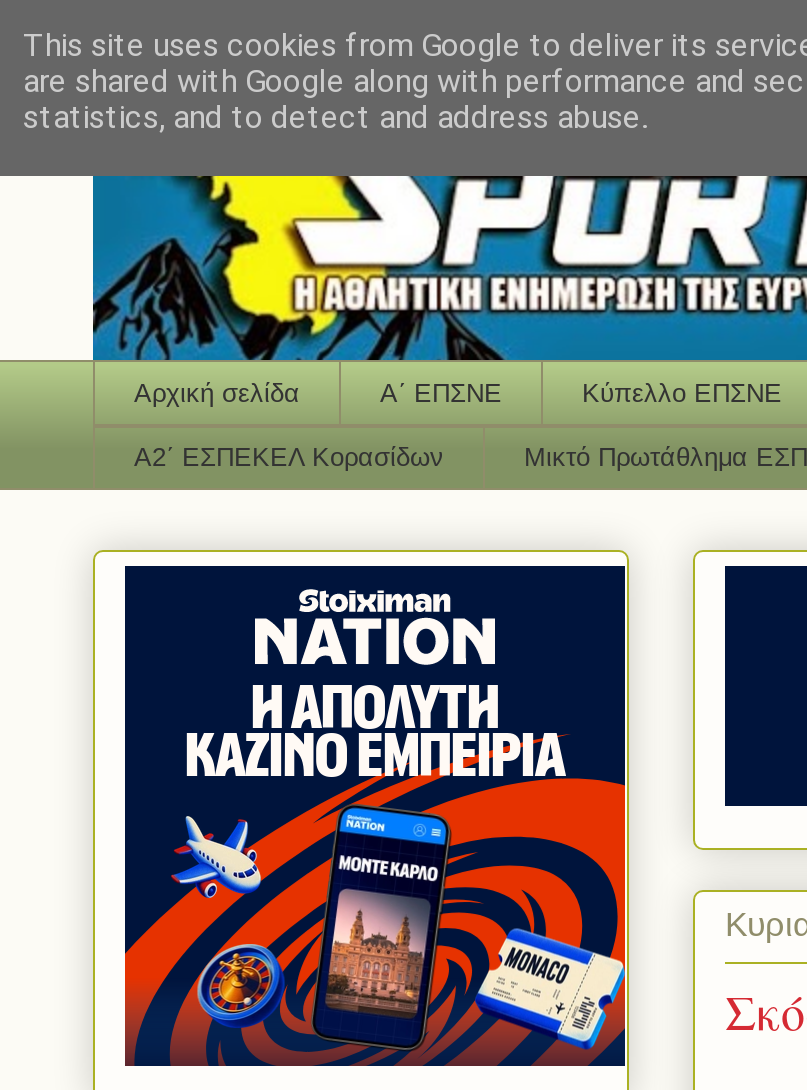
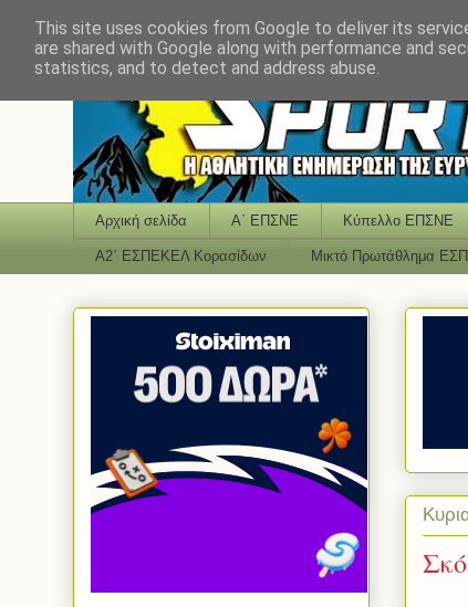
- [image]
+ [image]
